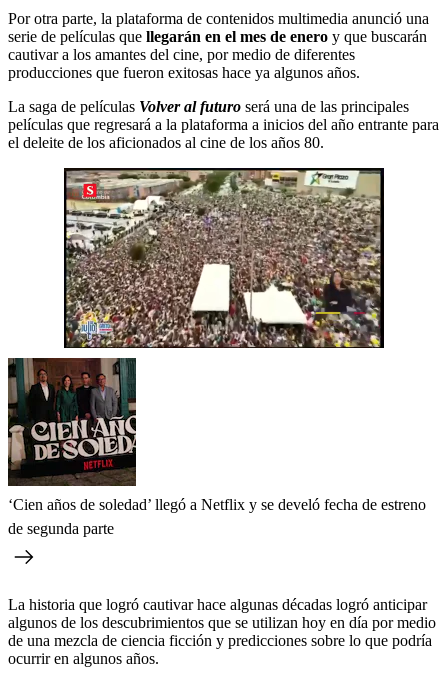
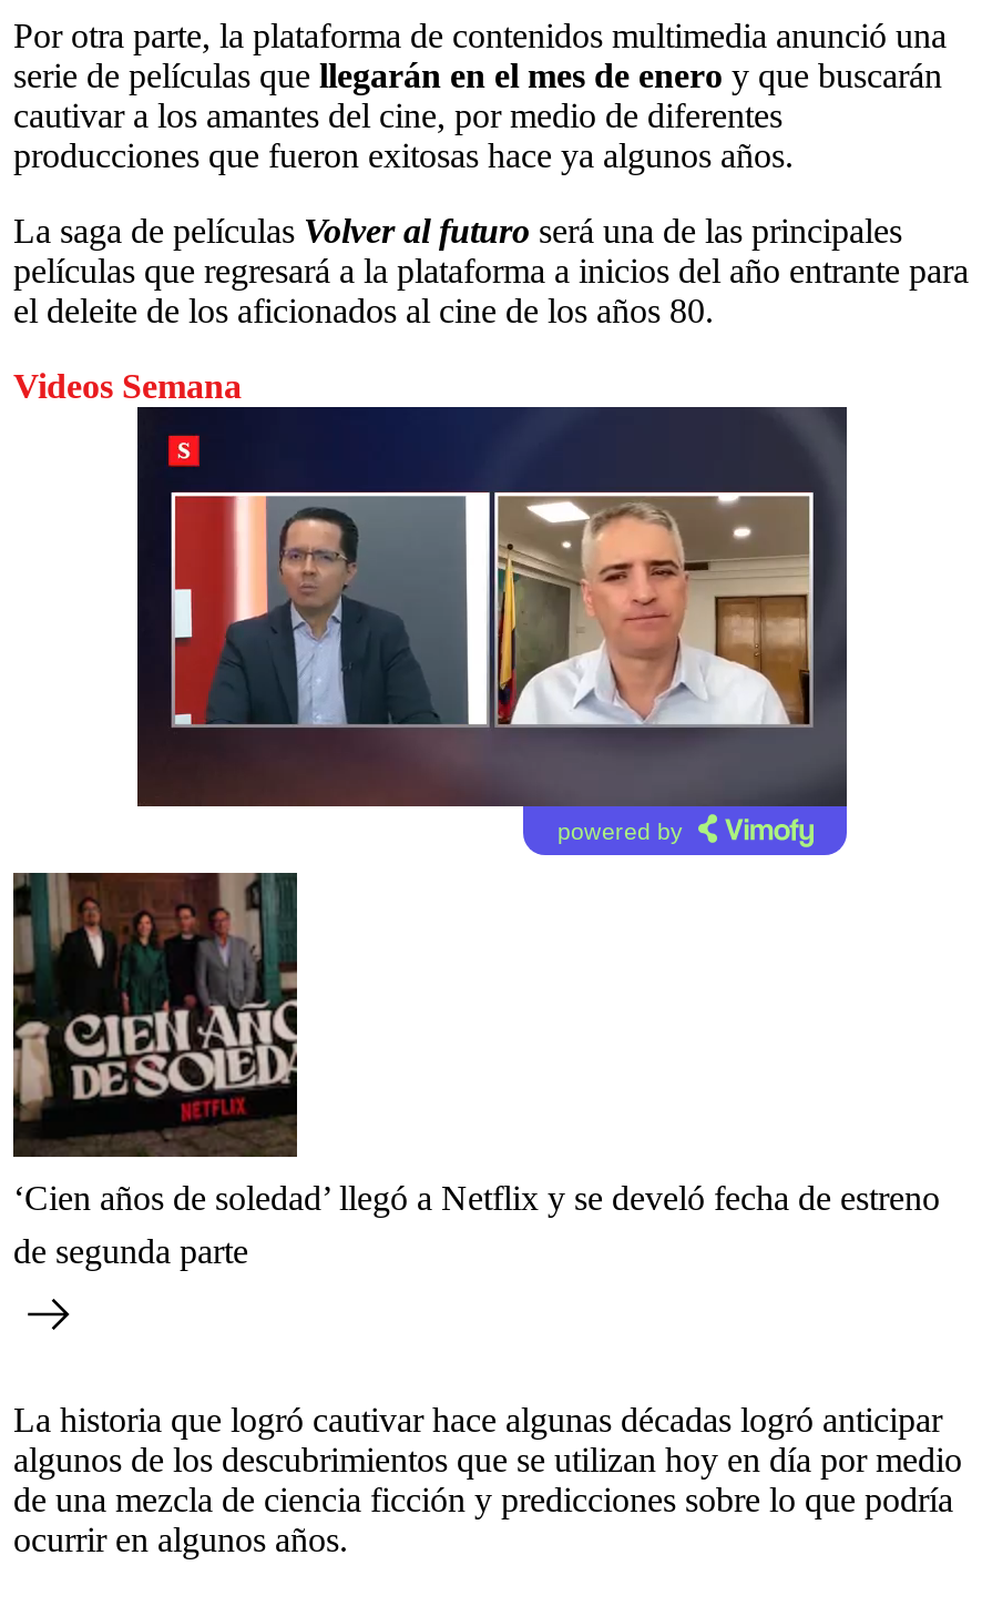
+ Videos Semana

+ powered by

- [image]
+ [image]
